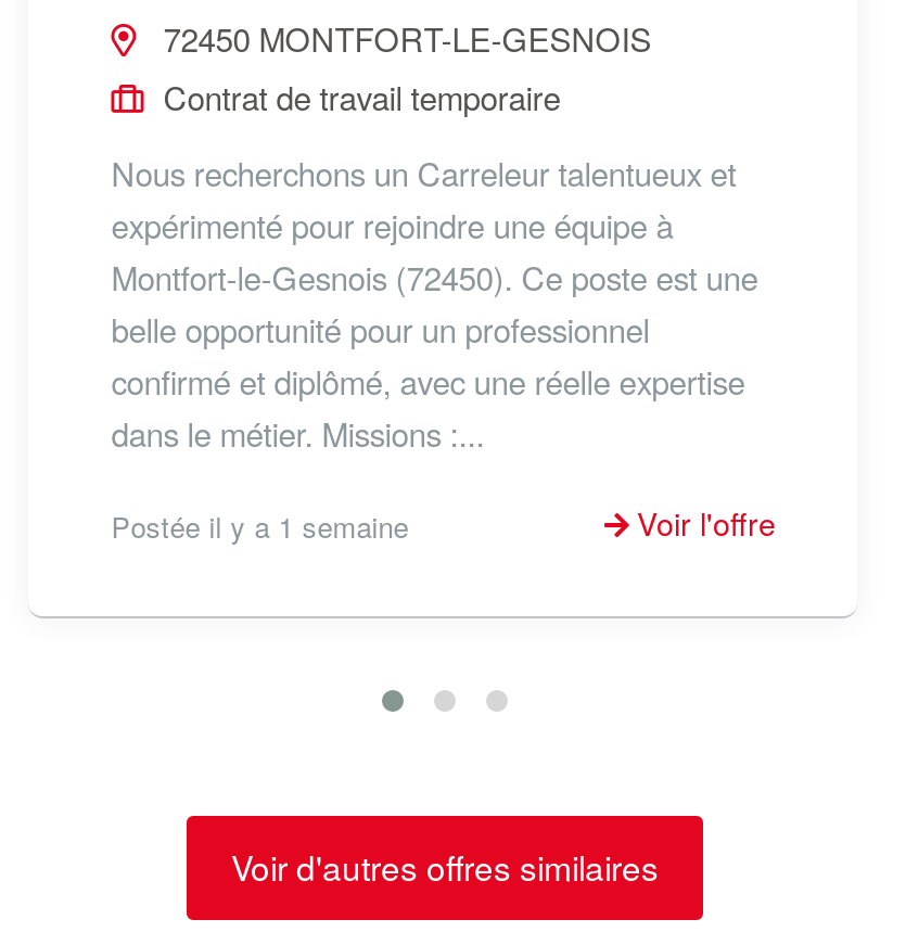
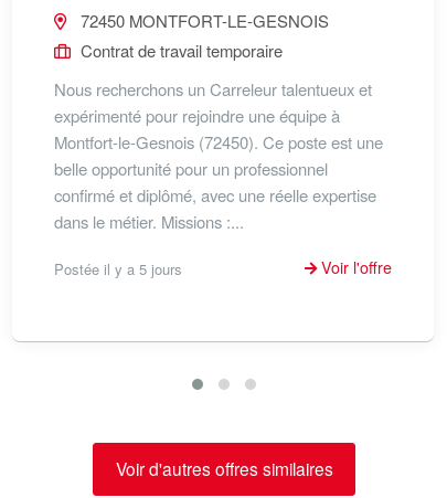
- Postée il y a 1 semaine
+ Postée il y a 5 jours
